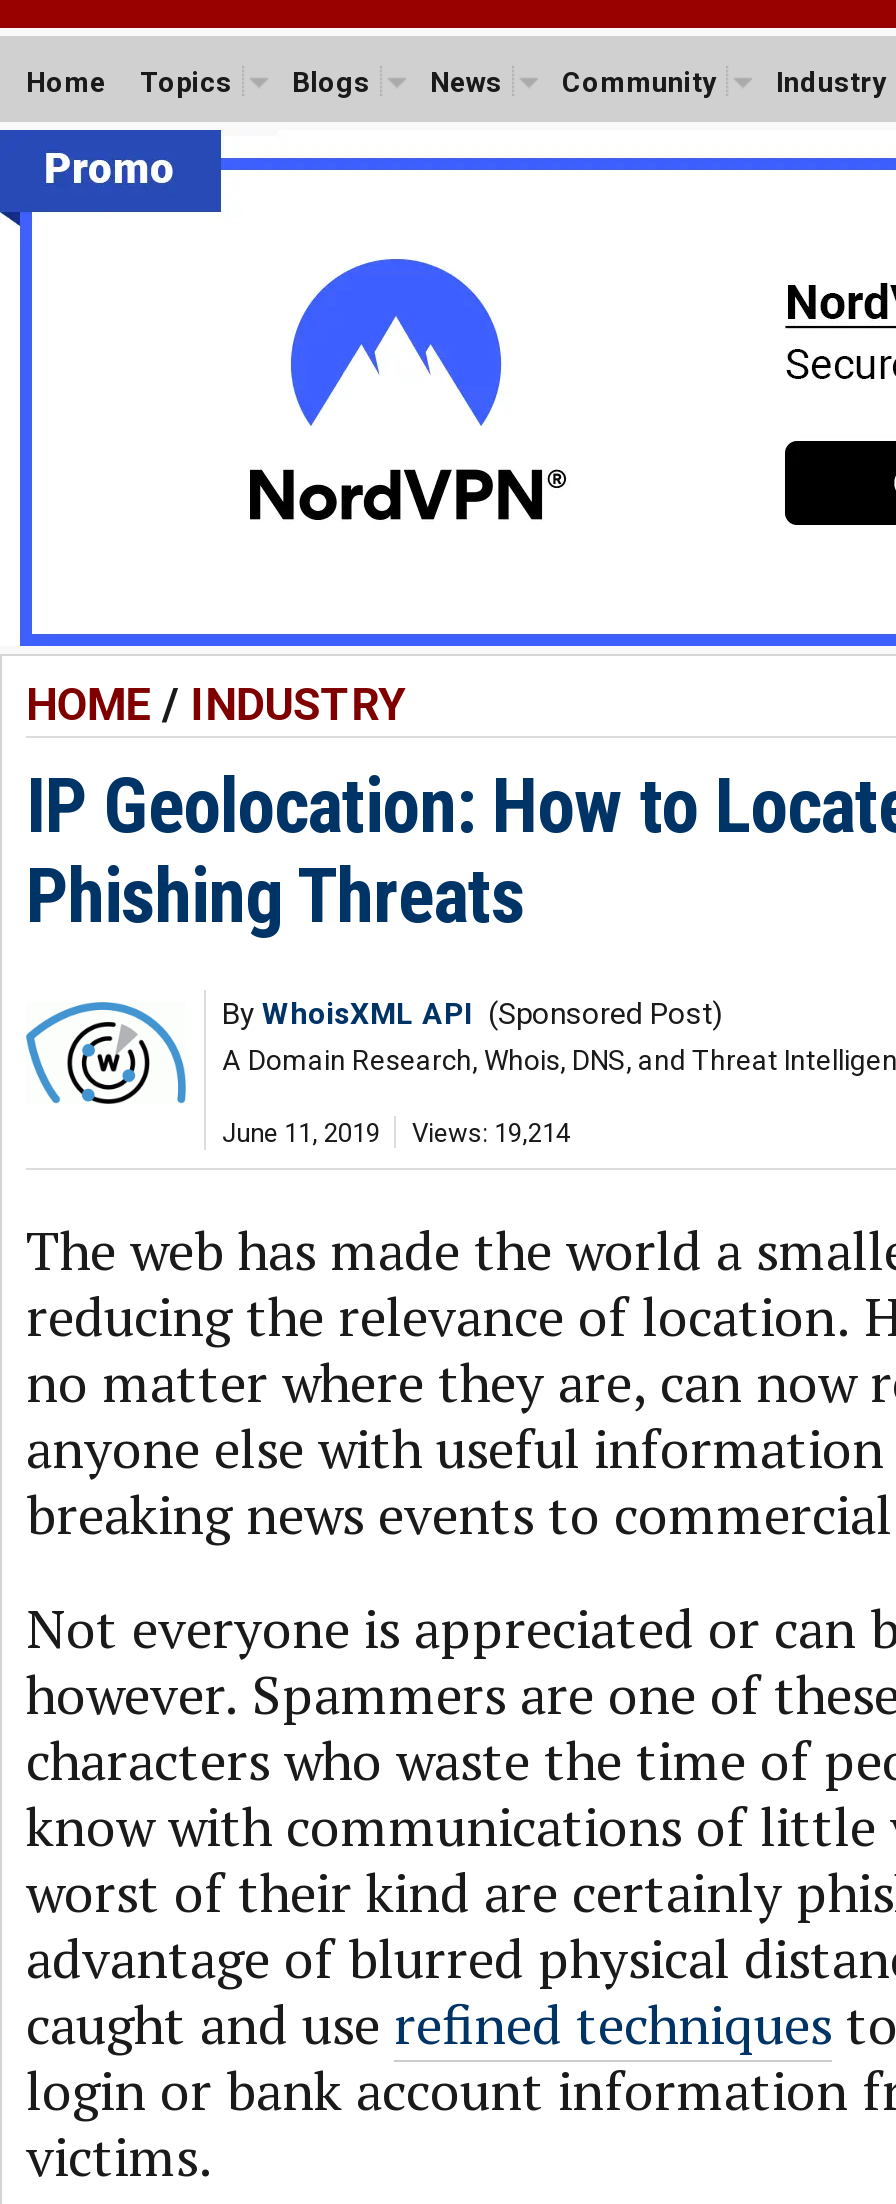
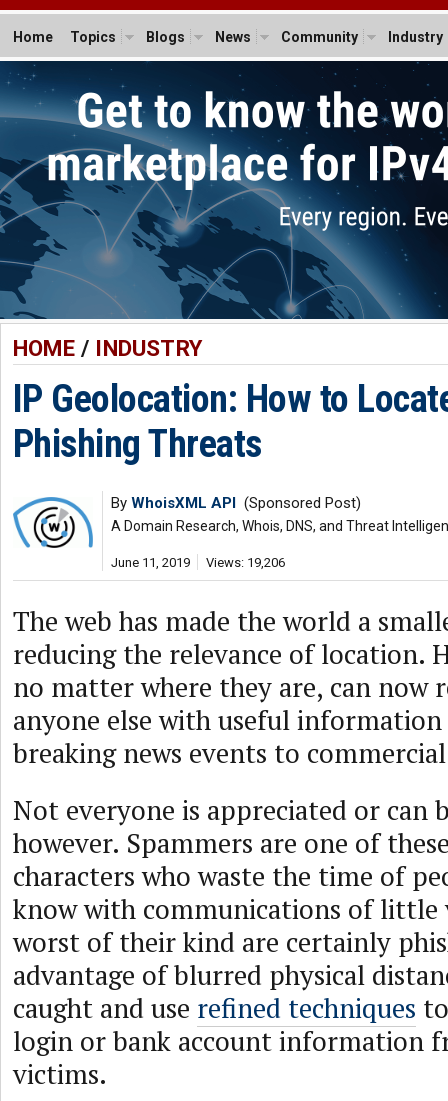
- [image]
+ [image]

- June 11, 2019 Views: 19,214
+ June 11, 2019 Views: 19,206
